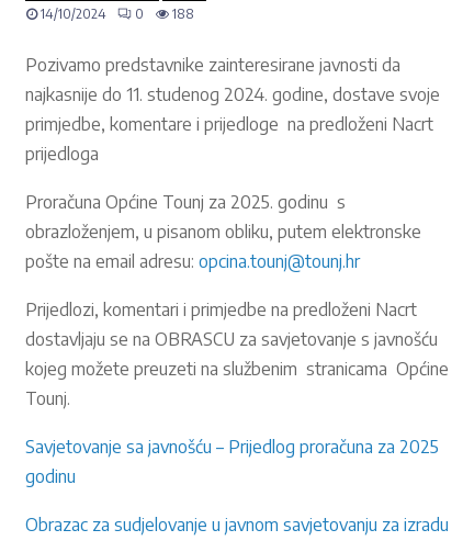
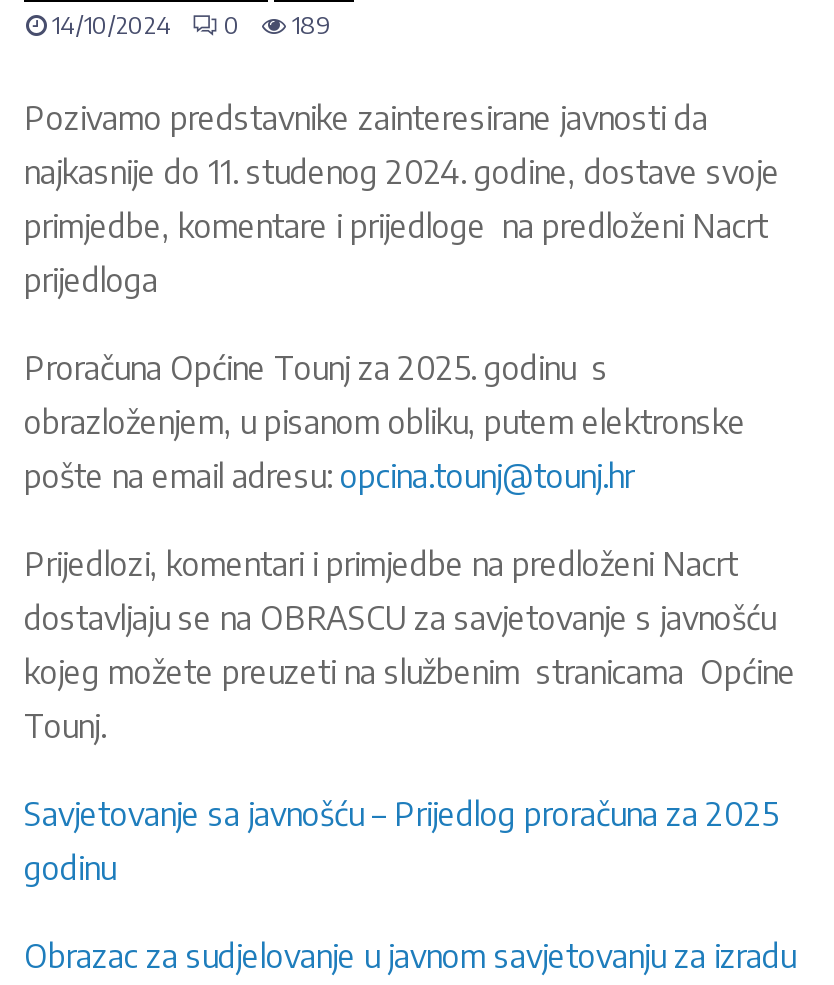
- 14/10/2024 0 188
+ 14/10/2024 0 189
